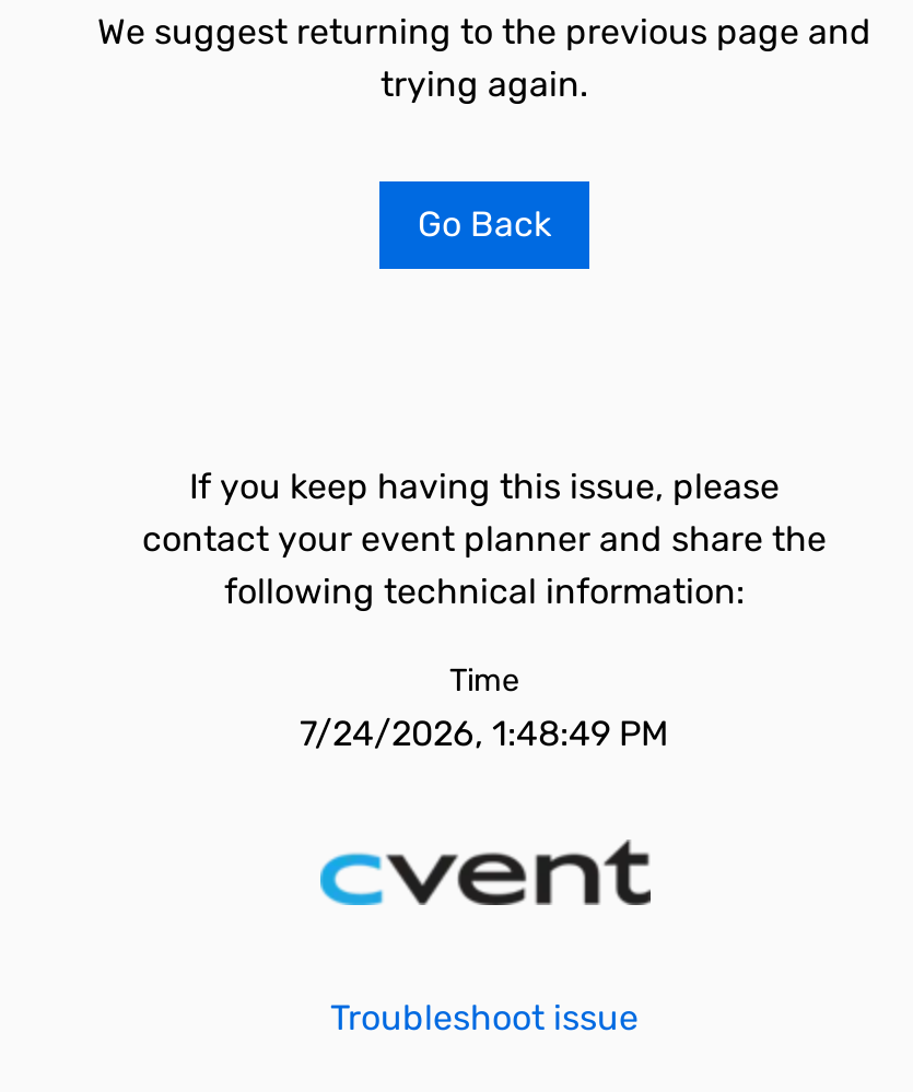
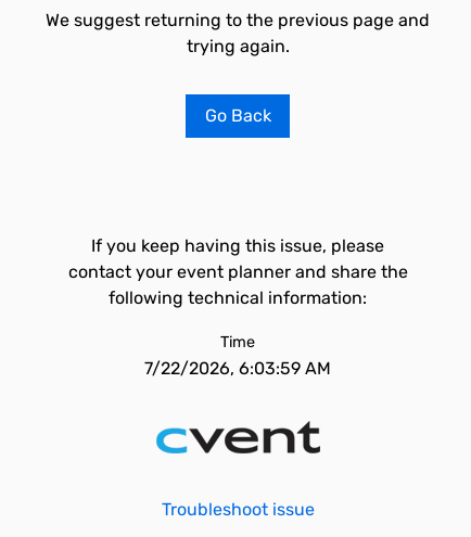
- 7/24/2026, 1:48:49 PM
+ 7/22/2026, 6:03:59 AM
